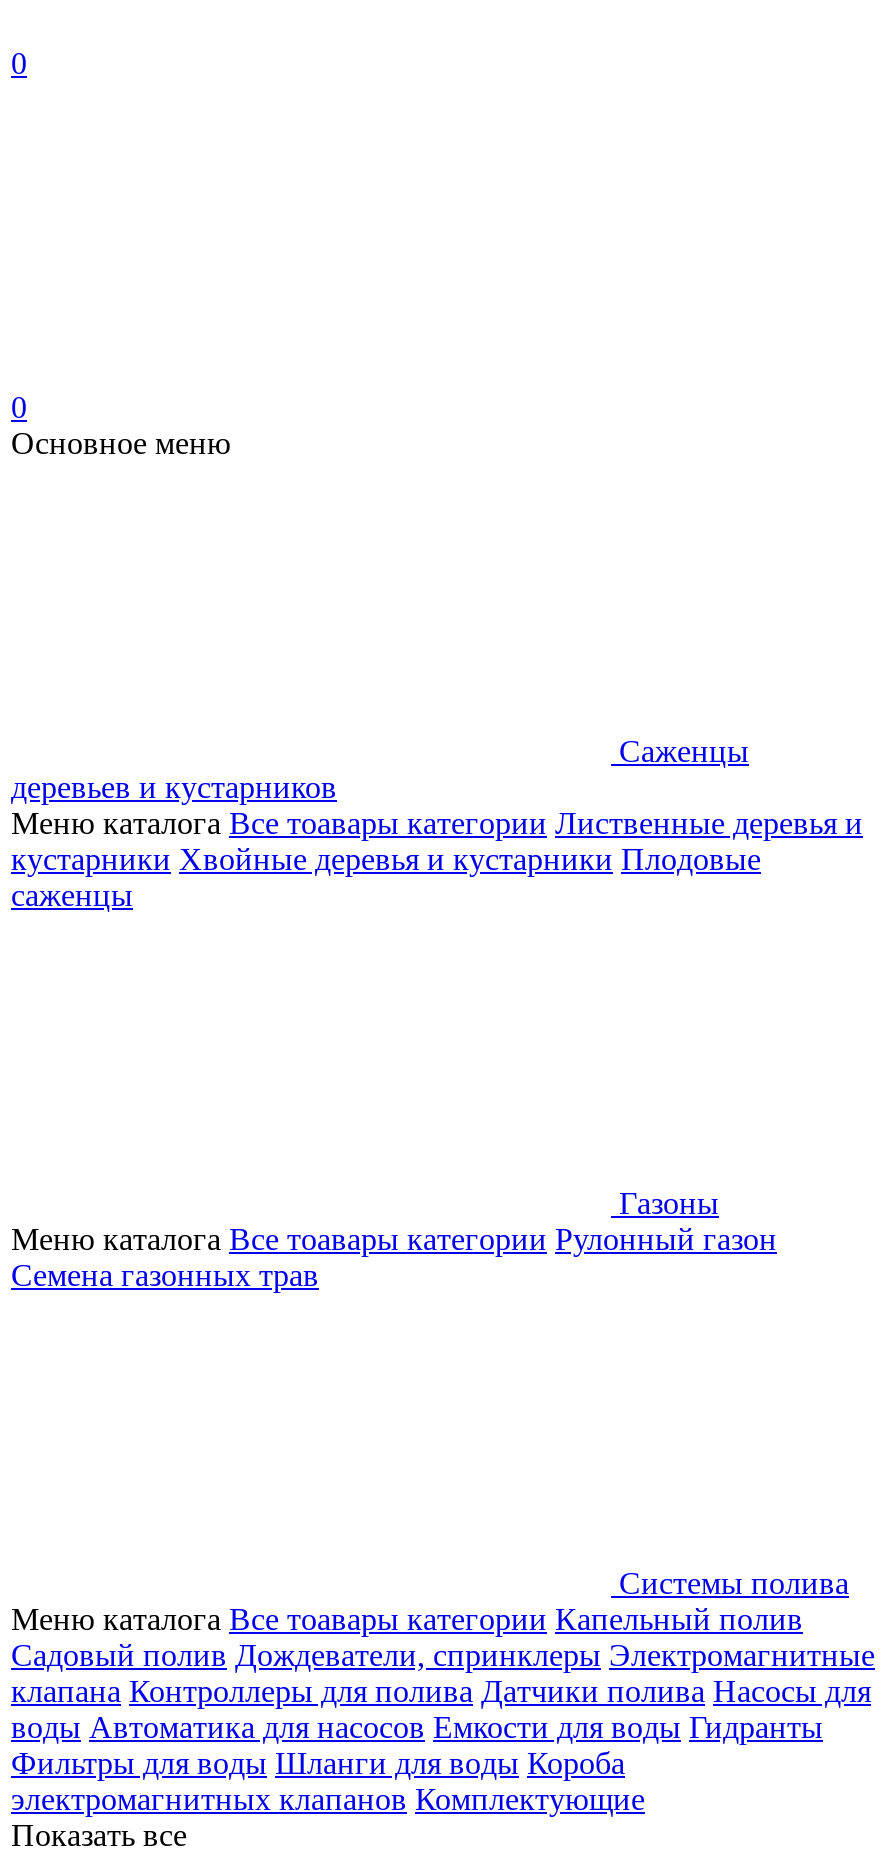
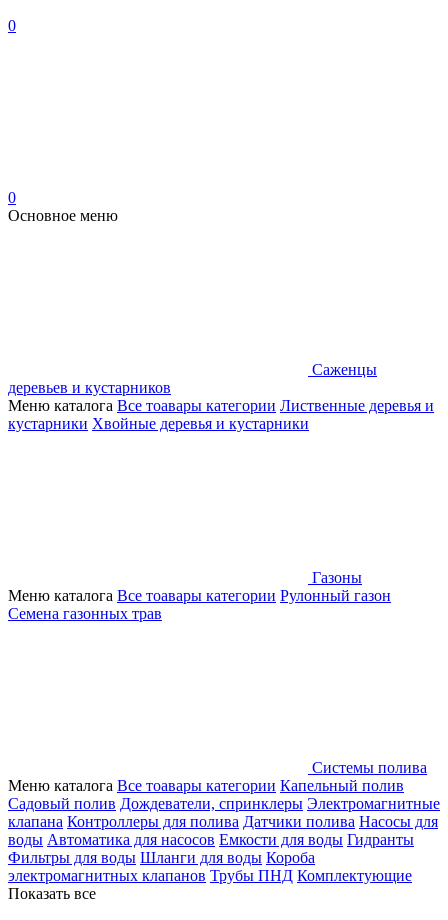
- кустарники Хвойные деревья и кустарники Плодовые
- саженцы
+ кустарники Хвойные деревья и кустарники

- электромагнитных клапанов Комплектующие
+ электромагнитных клапанов Трубы ПНД Комплектующие
